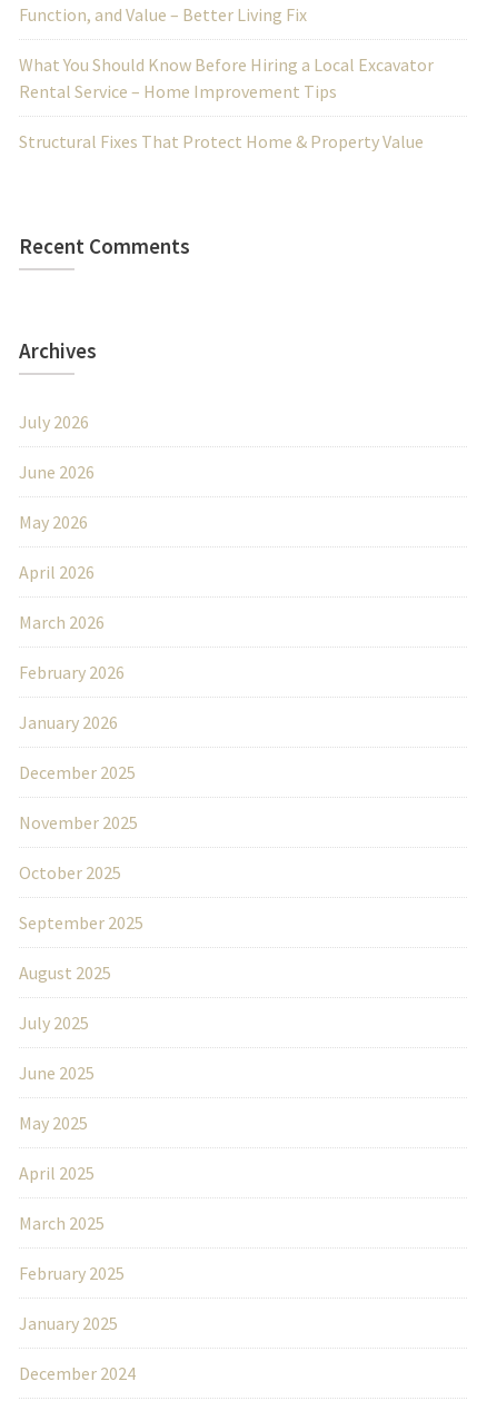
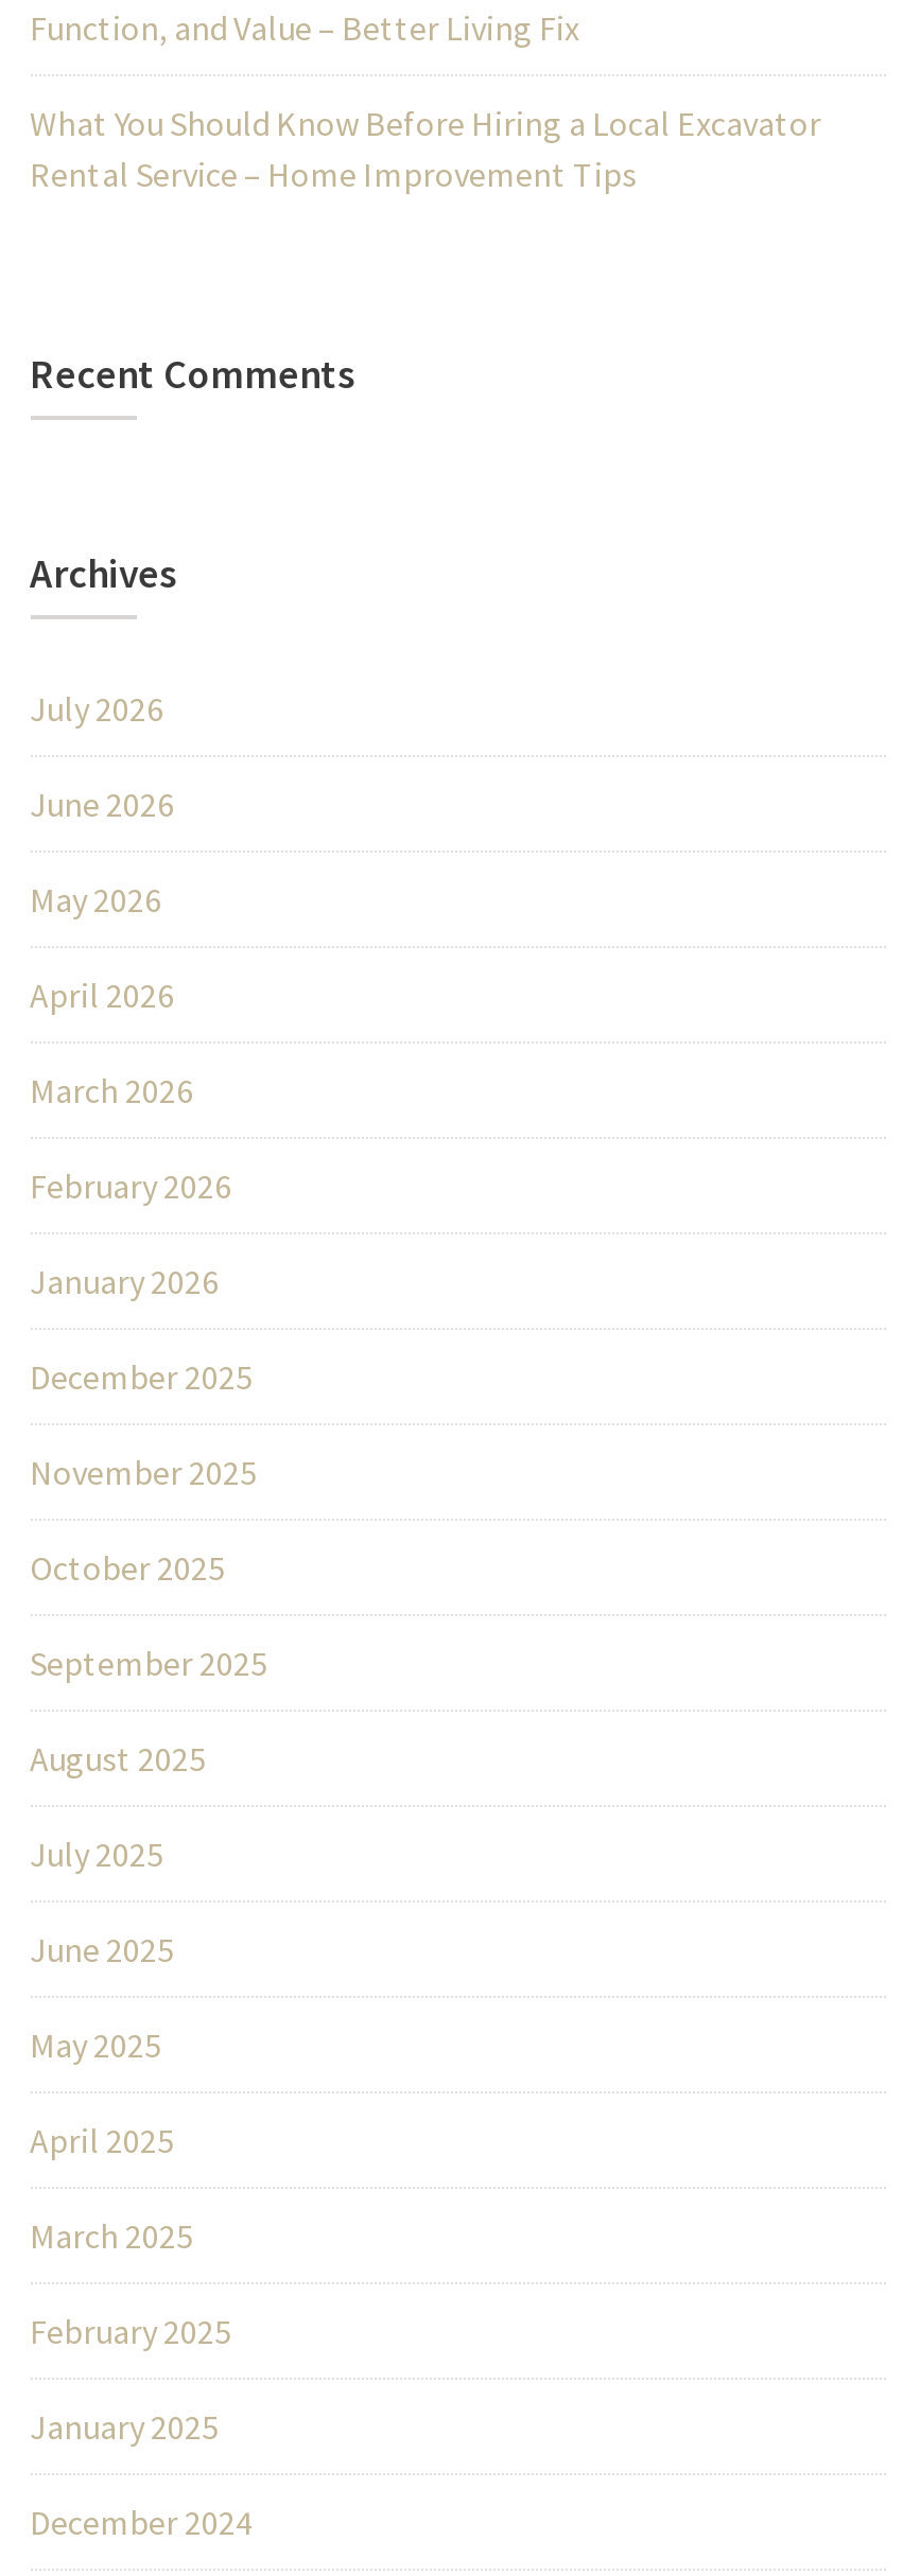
- Structural Fixes That Protect Home & Property Value
